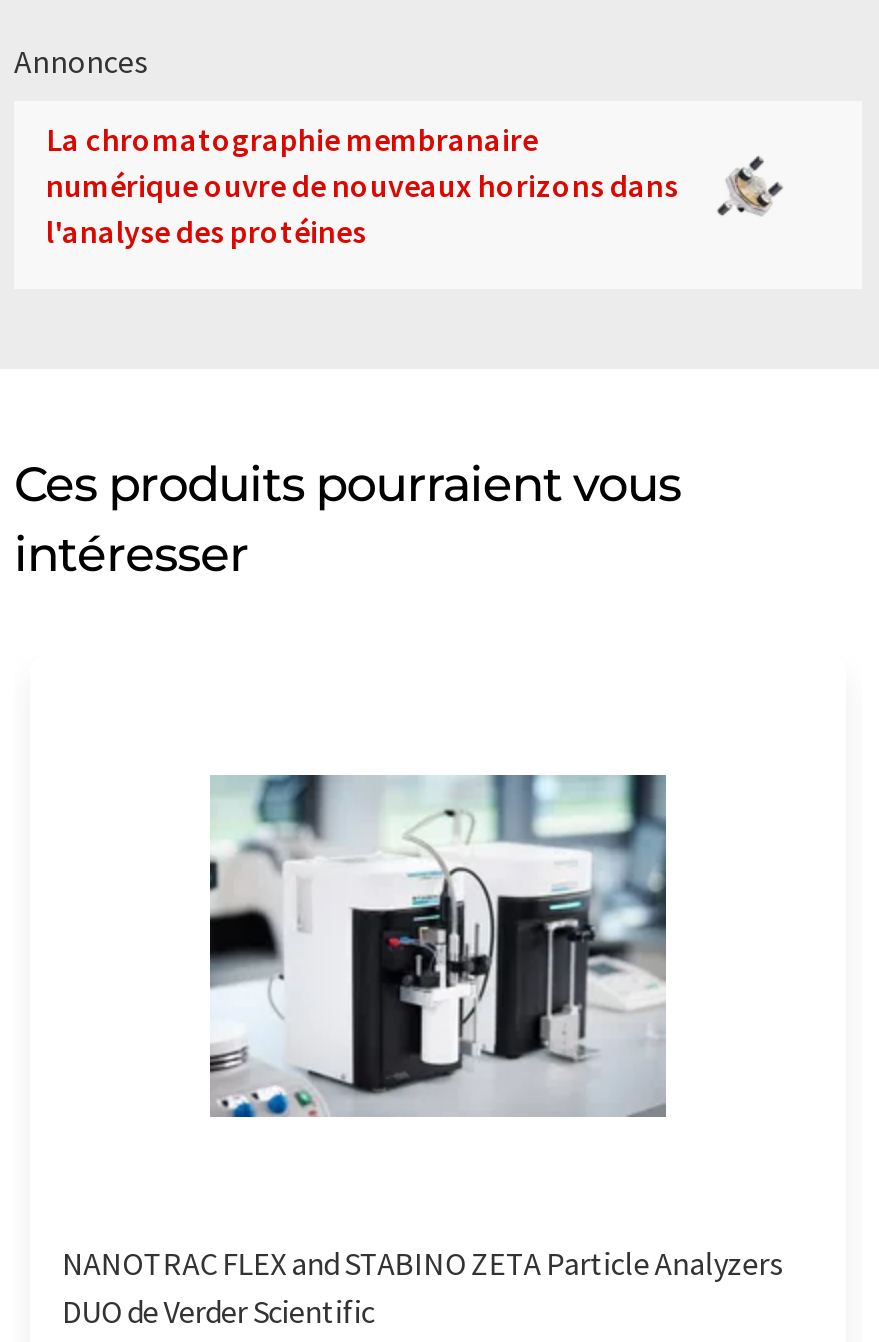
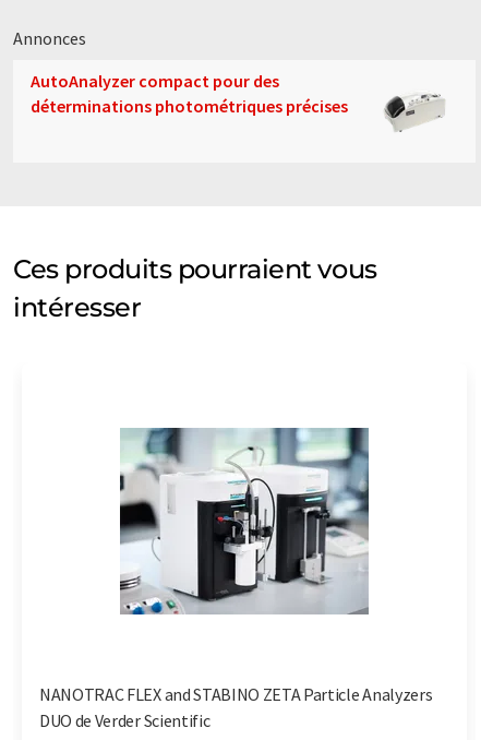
- [image]
- La chromatographie membranaire
- numérique ouvre de nouveaux horizons dans
- l'analyse des protéines
+ [image]
+ AutoAnalyzer compact pour des
+ déterminations photométriques précises
